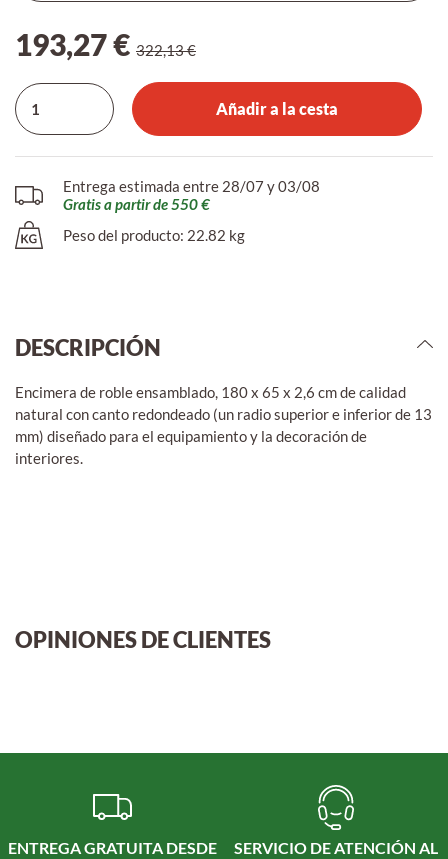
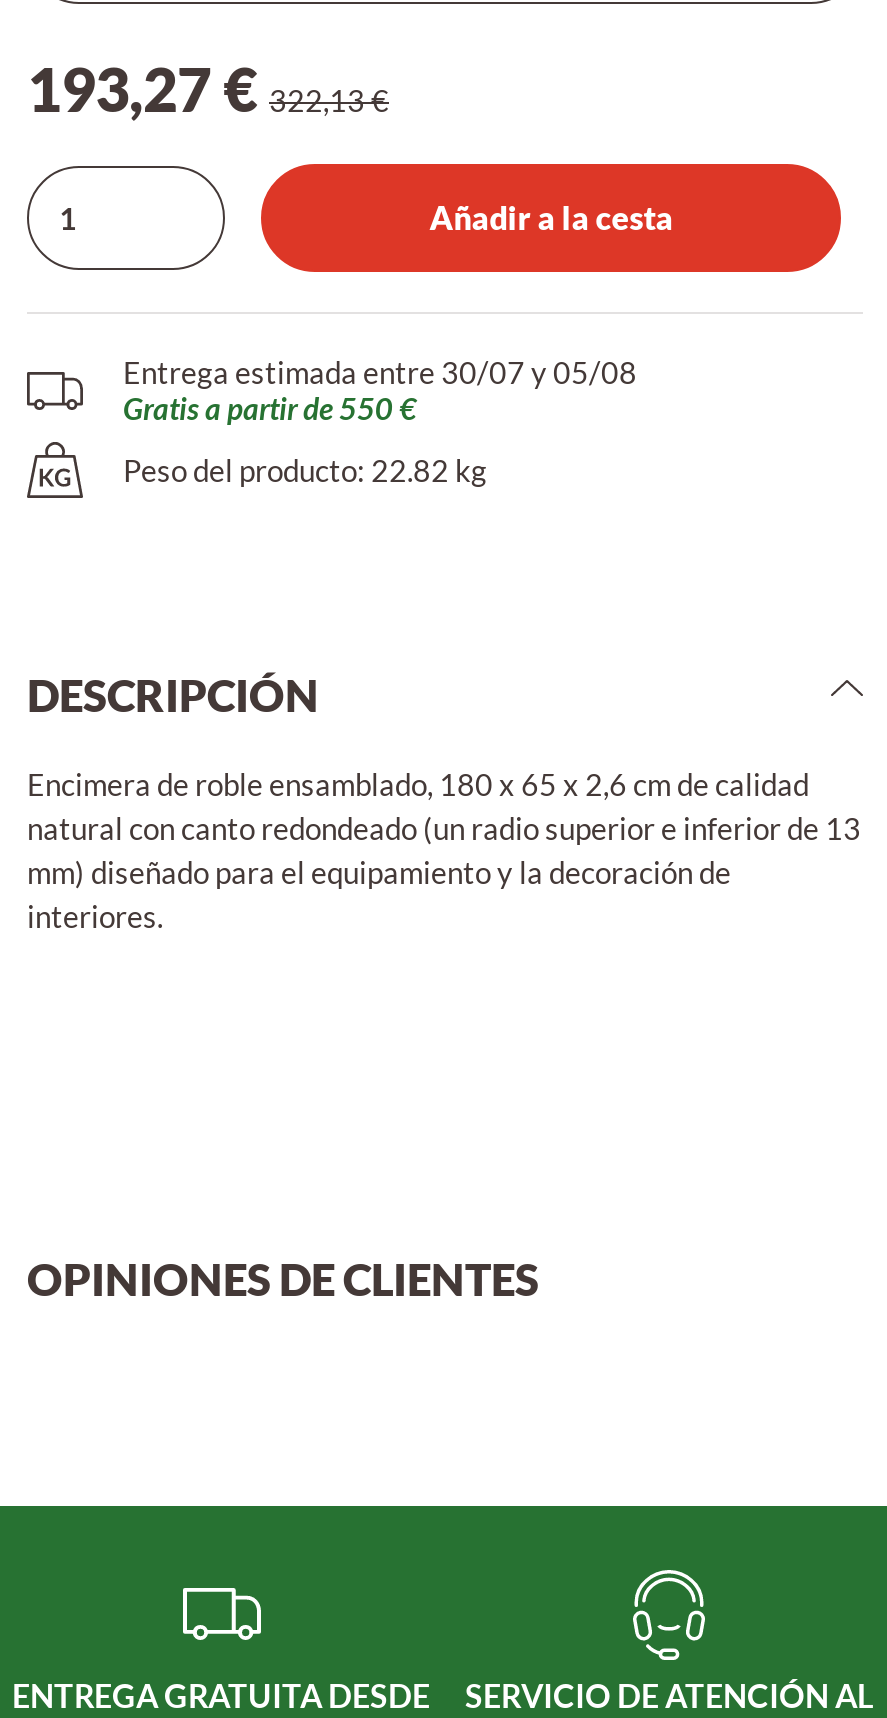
- Entrega estimada entre 28/07 y 03/08
+ Entrega estimada entre 30/07 y 05/08
